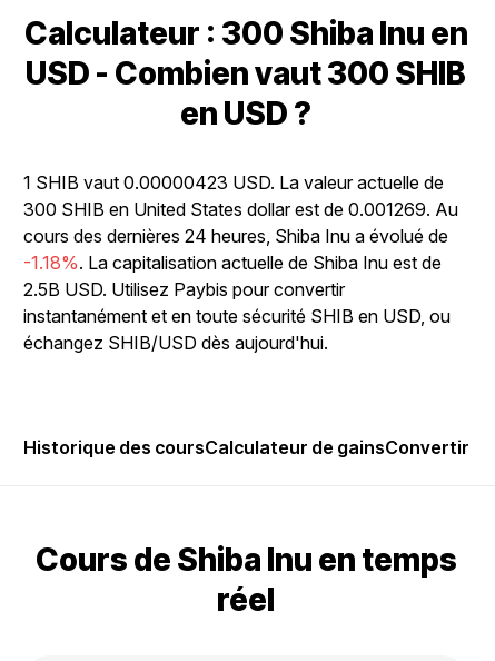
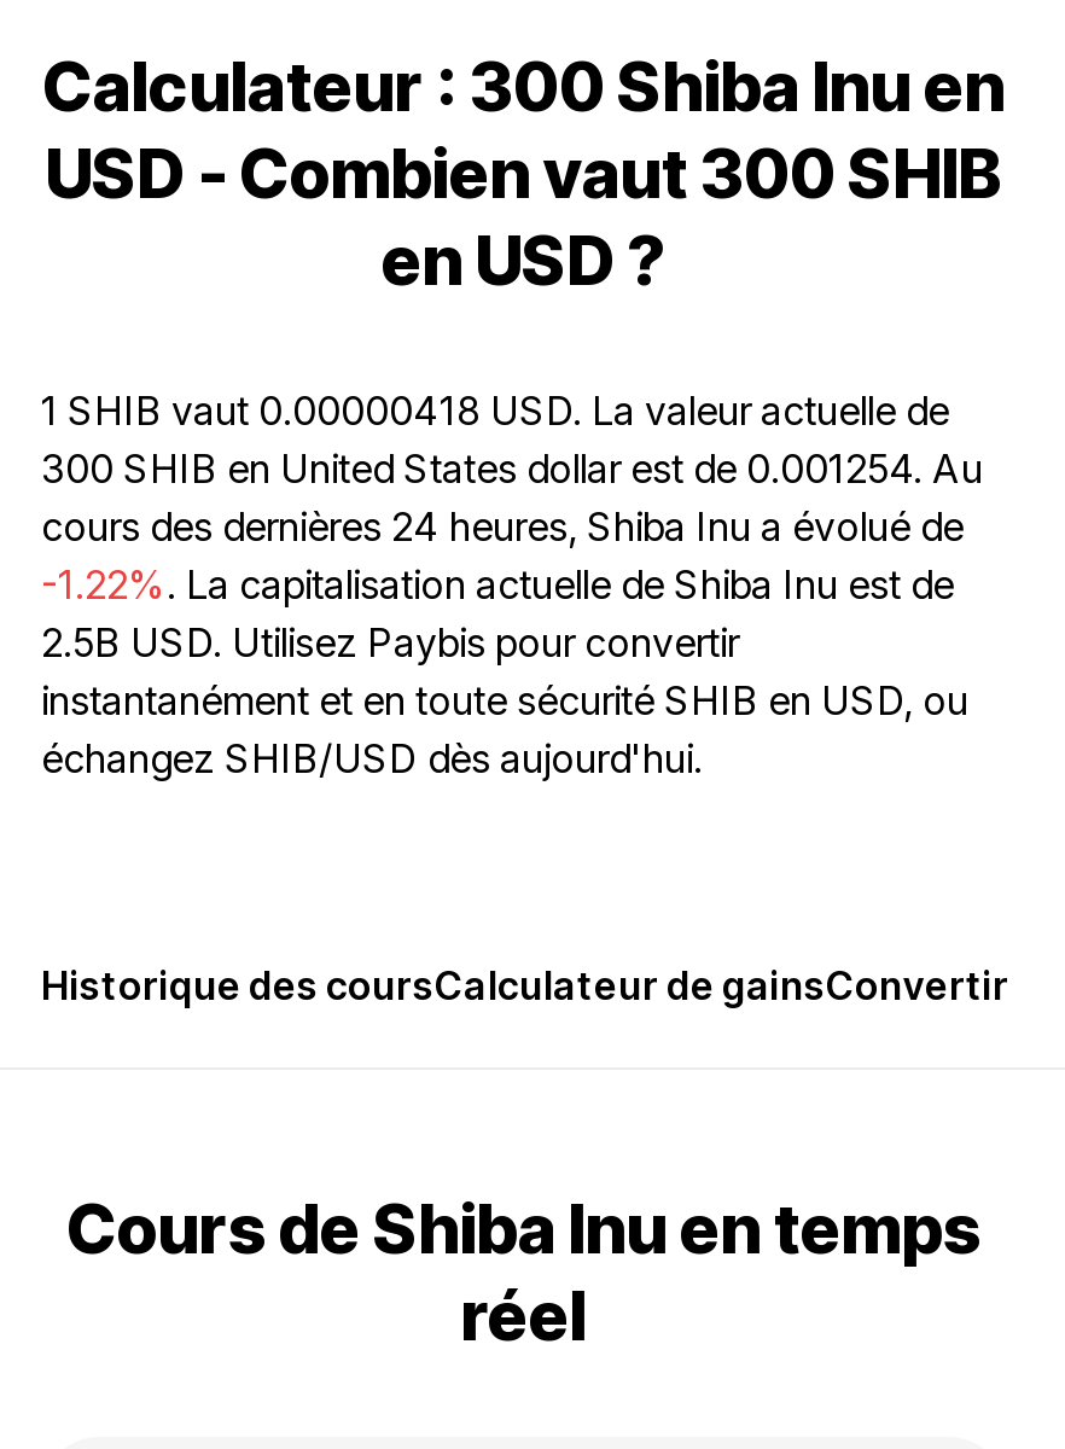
- 1 SHIB vaut 0.00000423 USD. La valeur actuelle de
+ 1 SHIB vaut 0.00000418 USD. La valeur actuelle de

- 300 SHIB en United States dollar est de 0.001269. Au
+ 300 SHIB en United States dollar est de 0.001254. Au

- -1.18%. La capitalisation actuelle de Shiba Inu est de
+ -1.22%. La capitalisation actuelle de Shiba Inu est de
